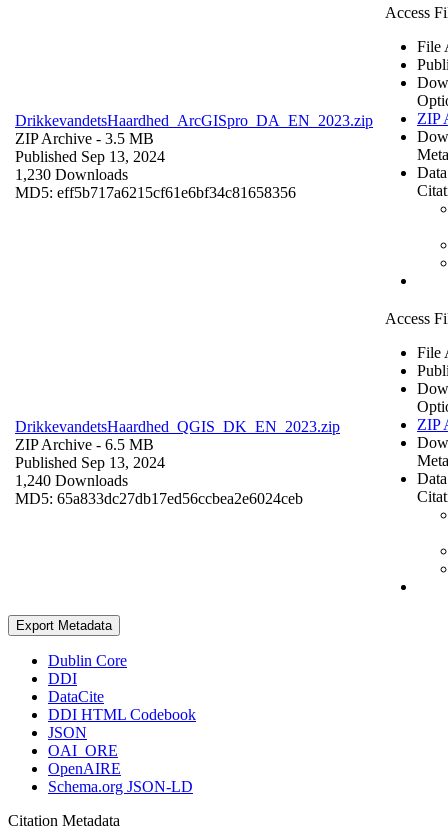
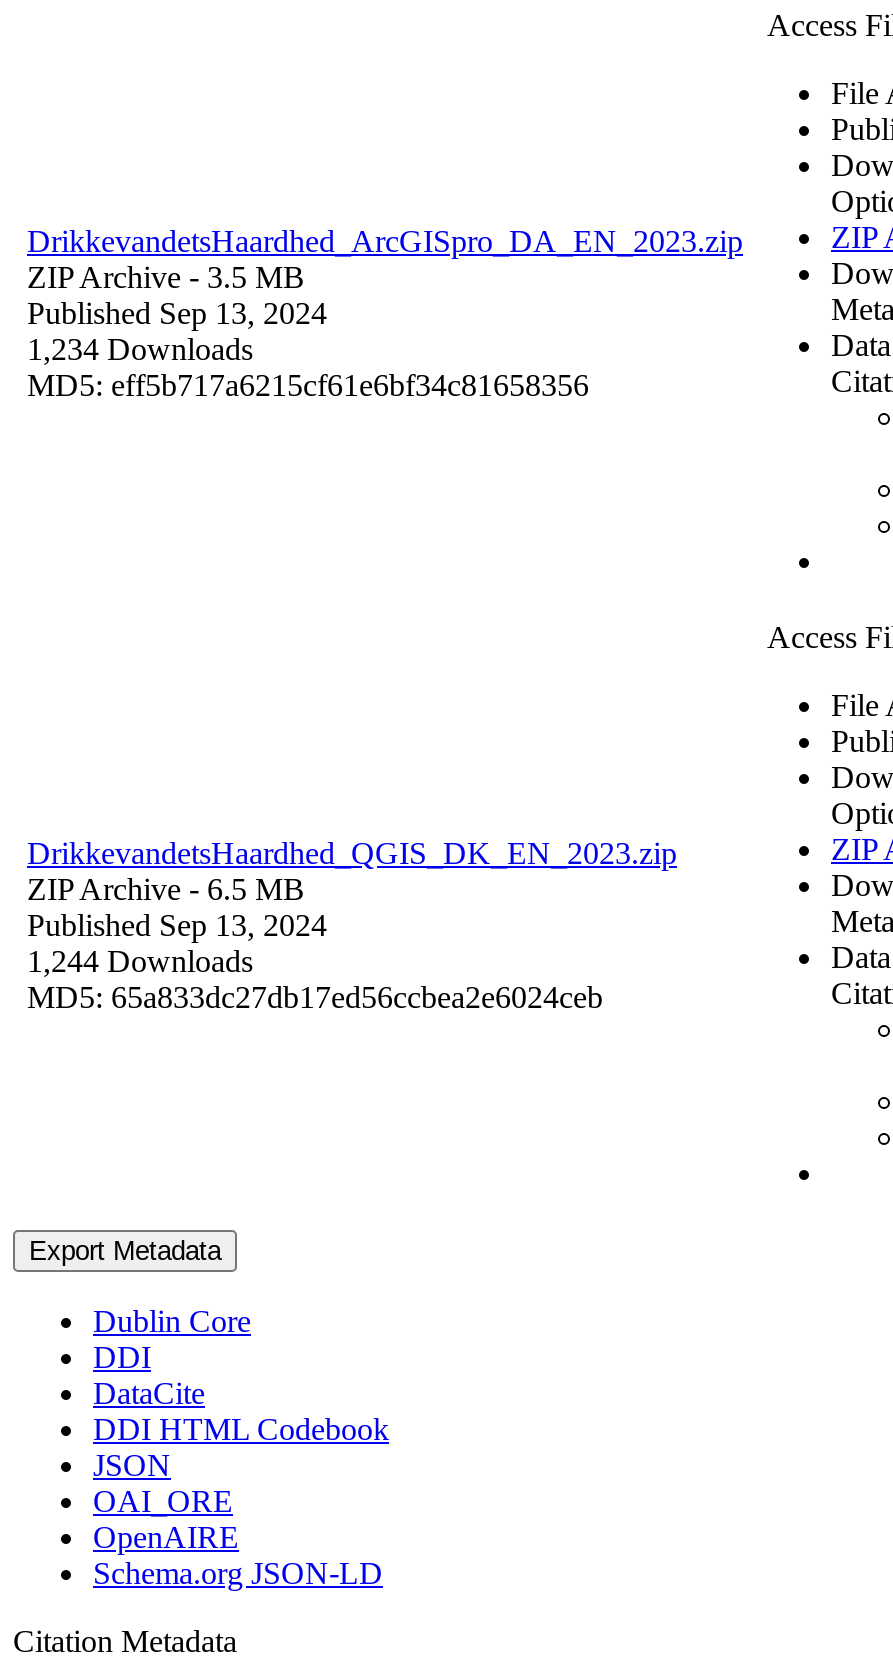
- 1,230 Downloads
+ 1,234 Downloads

- 1,240 Downloads
+ 1,244 Downloads
